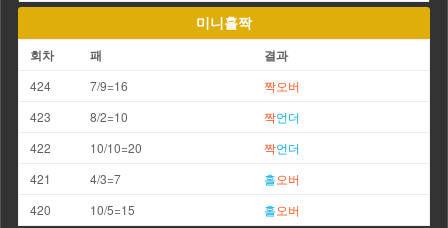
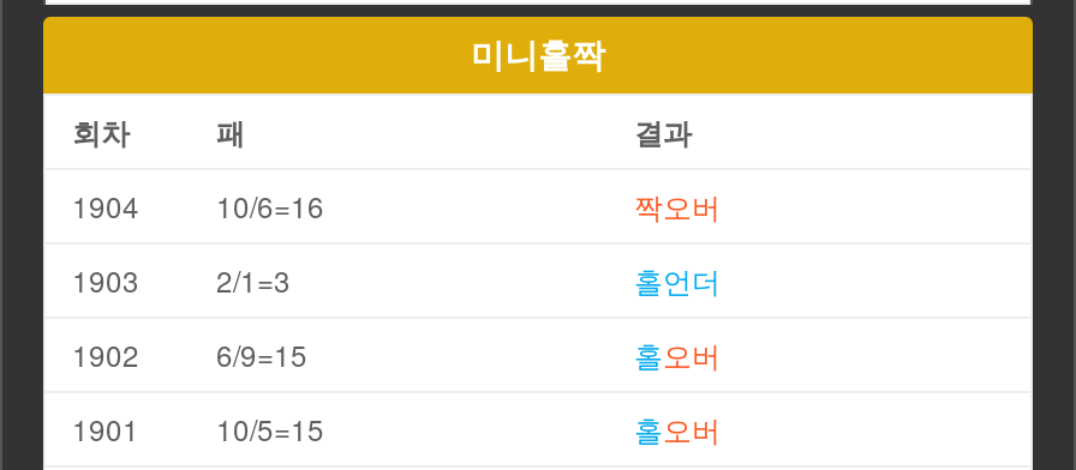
- 424
+ 1904

- 7/9=16
+ 10/6=16

- 423
- 8/2=10
- 짝언더
- 422
- 10/10=20
- 짝언더
- 421
- 4/3=7
+ 1903
+ 2/1=3
+ 홀언더
+ 1902
+ 6/9=15

- 420
+ 1901
